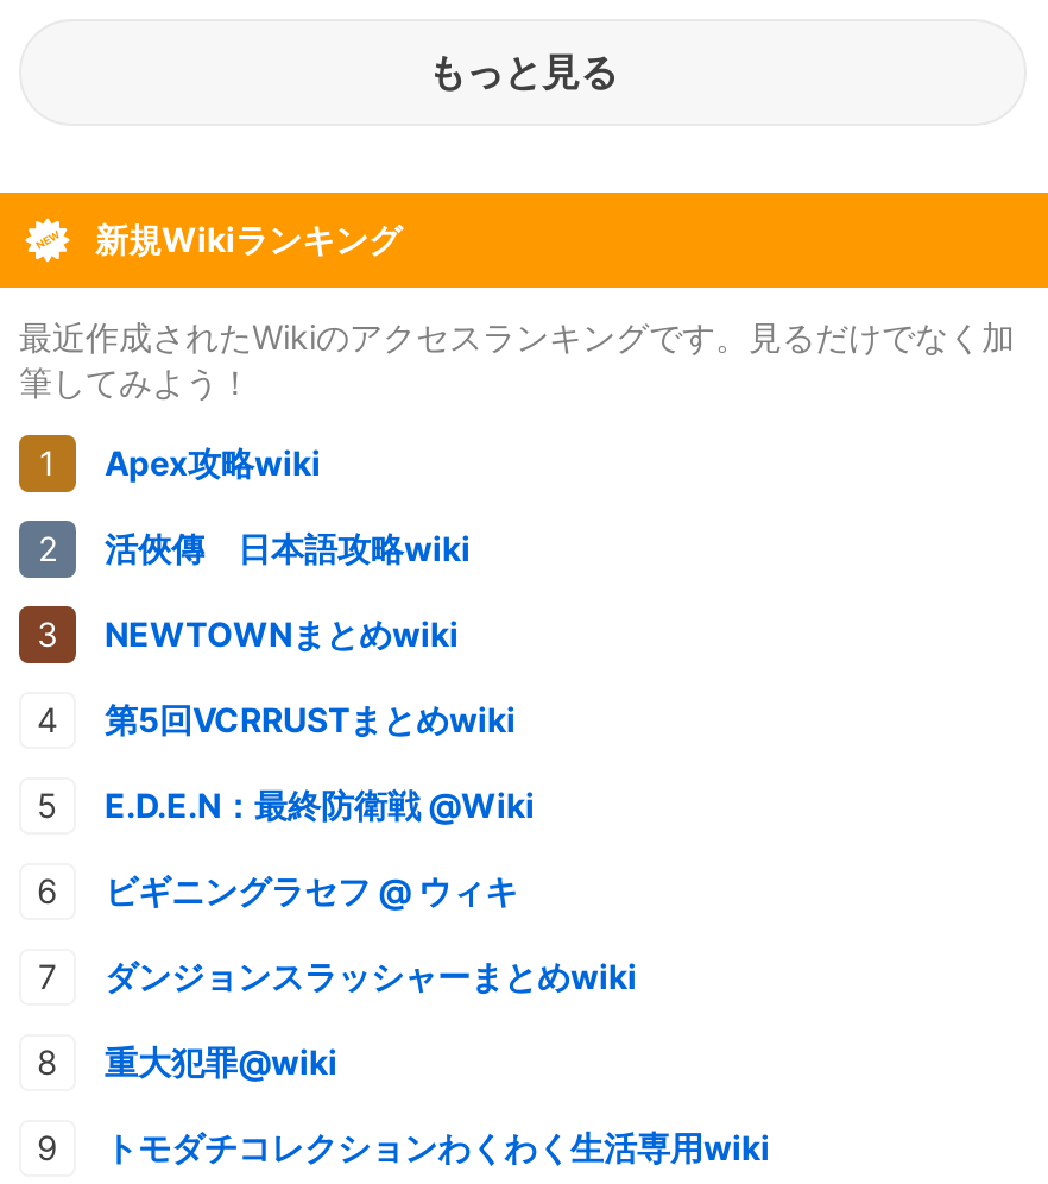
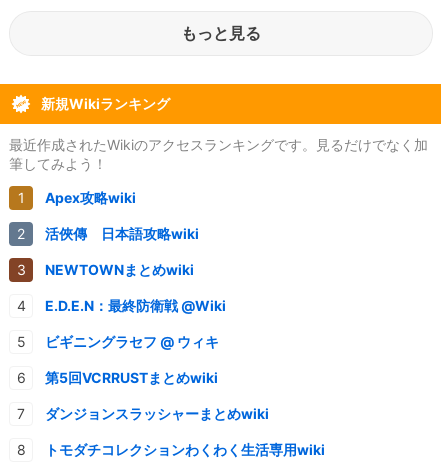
moved down: 第5回VCRRUSTまとめwiki

- 重大犯罪@wiki
